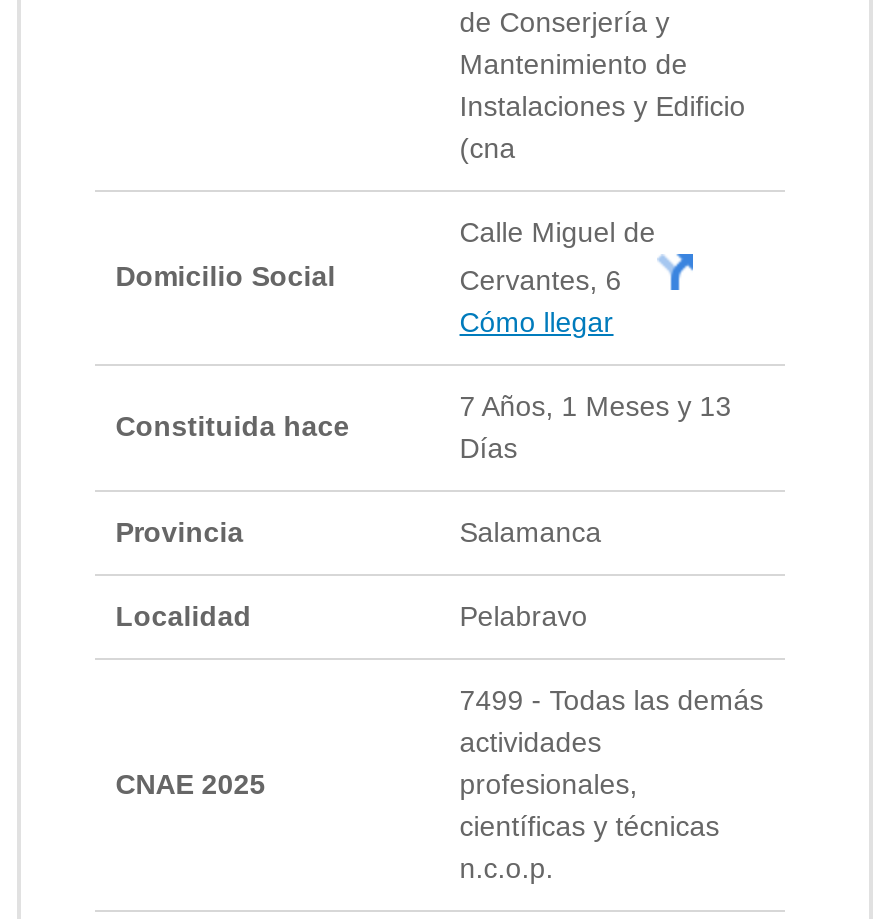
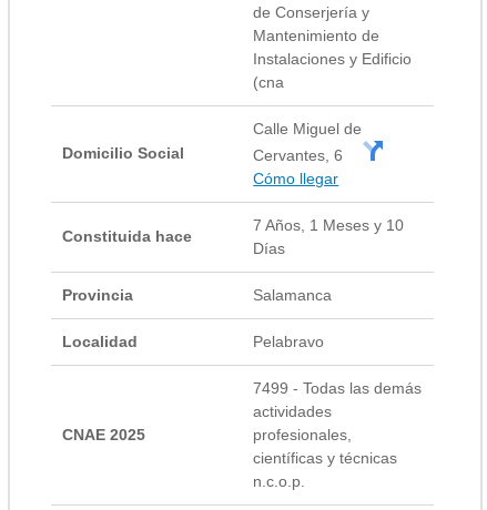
- 7 Años, 1 Meses y 13
+ 7 Años, 1 Meses y 10
